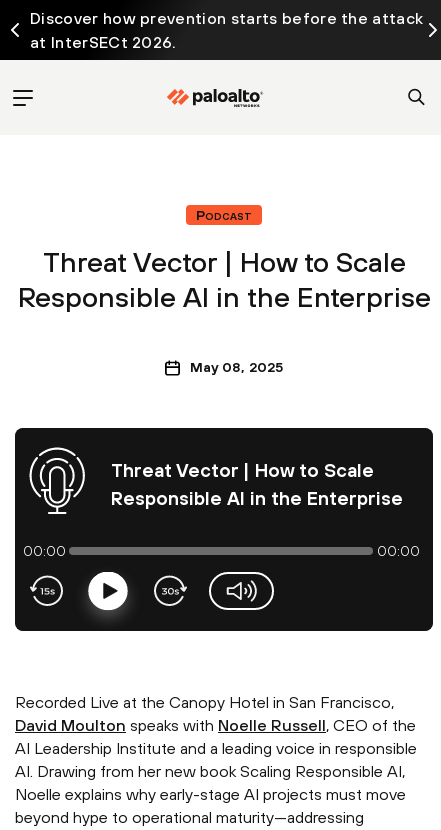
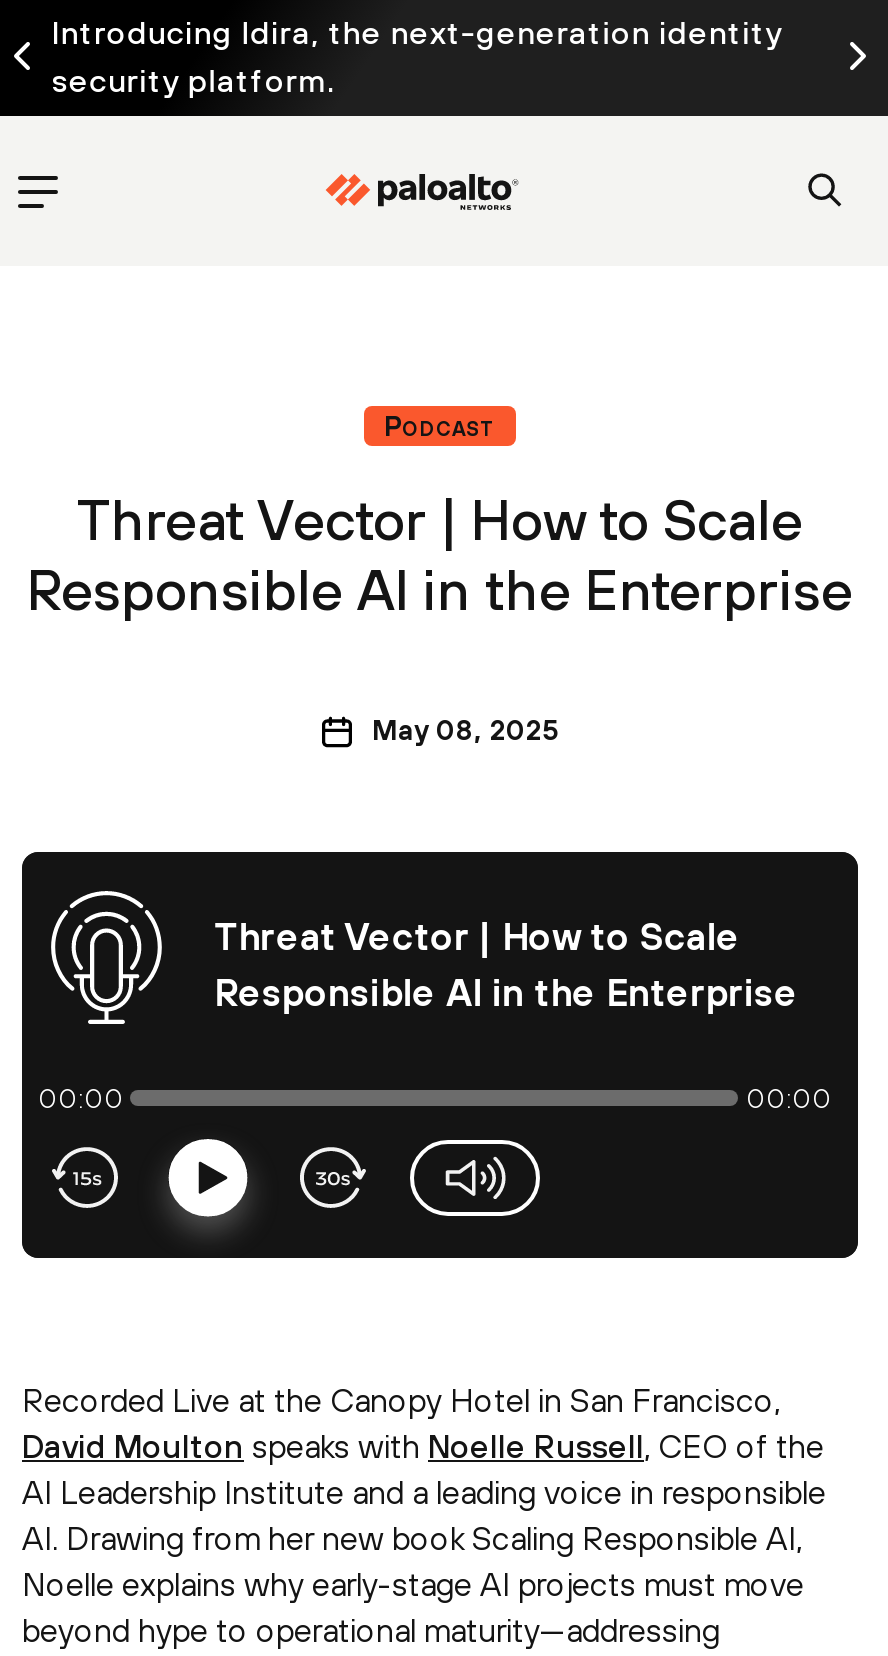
- Discover how prevention starts before the attack
- at InterSECt 2026.
+ Introducing Idira, the next-generation identity
+ security platform.
